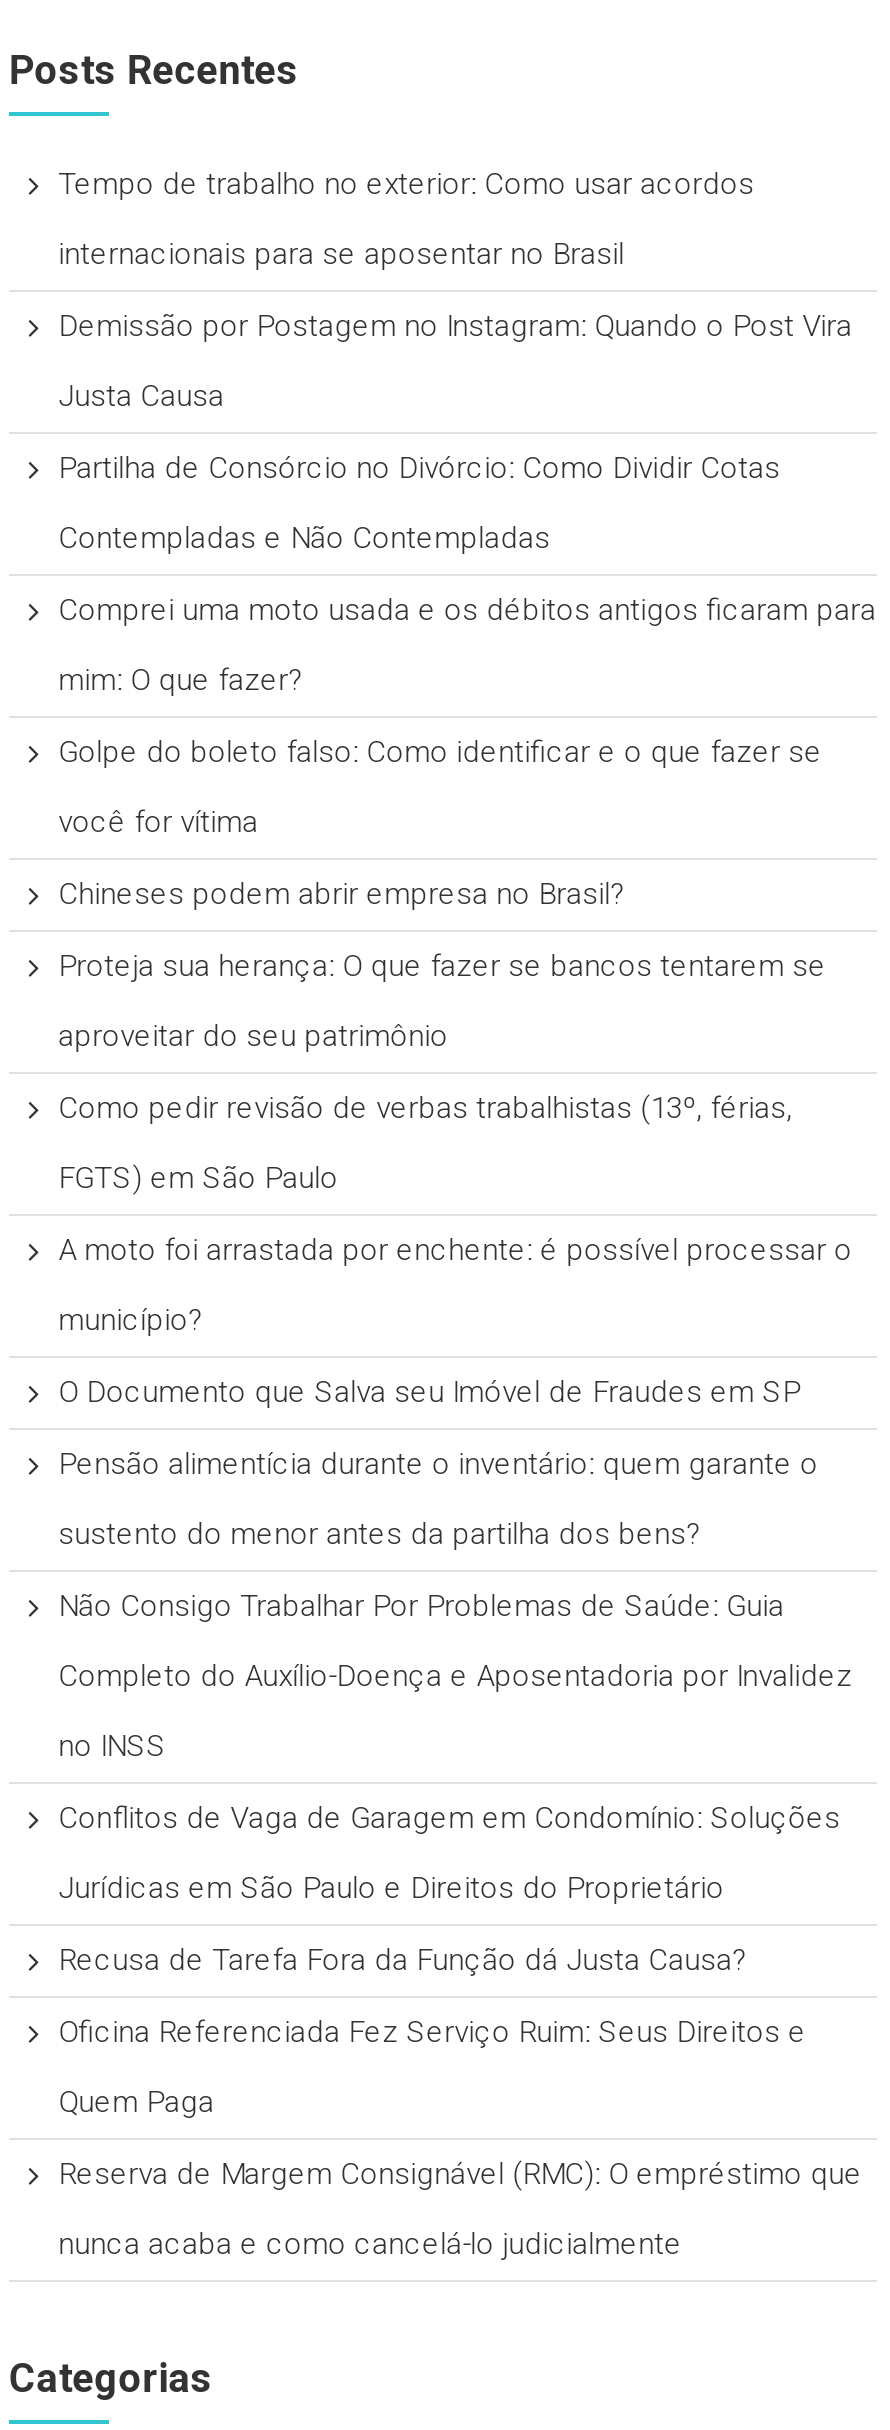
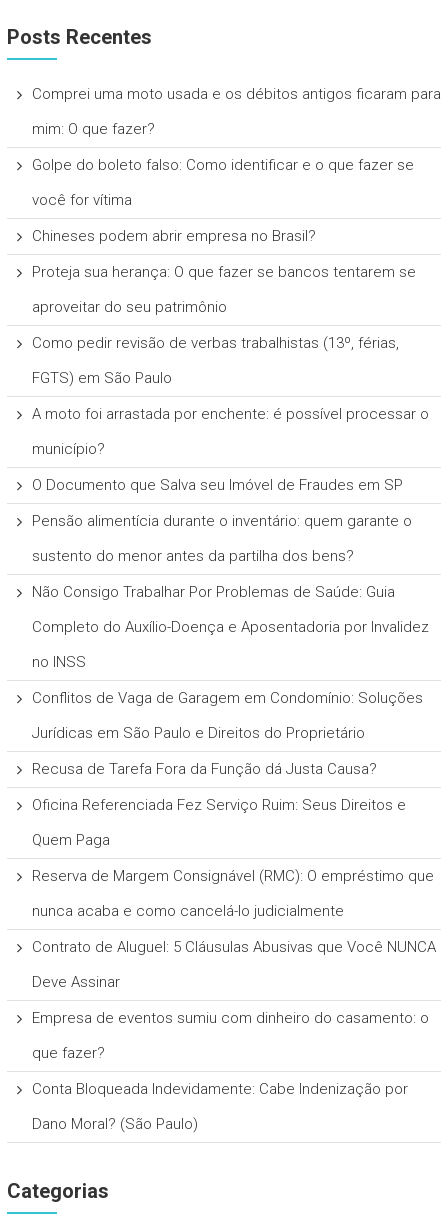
- Tempo de trabalho no exterior: Como usar acordos
- internacionais para se aposentar no Brasil
- Demissão por Postagem no Instagram: Quando o Post Vira
- Justa Causa
- Partilha de Consórcio no Divórcio: Como Dividir Cotas
- Contempladas e Não Contempladas

moved up: Comprei uma moto usada e os débitos antigos ficaram para | mim: O que fazer? | Golpe do boleto falso: Como identificar e o que fazer se | ... | Reserva de Margem Consignável (RMC): O empréstimo que | nunca acaba e como cancelá-lo judicialmente

+ Contrato de Aluguel: 5 Cláusulas Abusivas que Você NUNCA
+ Deve Assinar
+ Empresa de eventos sumiu com dinheiro do casamento: o
+ que fazer?
+ Conta Bloqueada Indevidamente: Cabe Indenização por
+ Dano Moral? (São Paulo)
